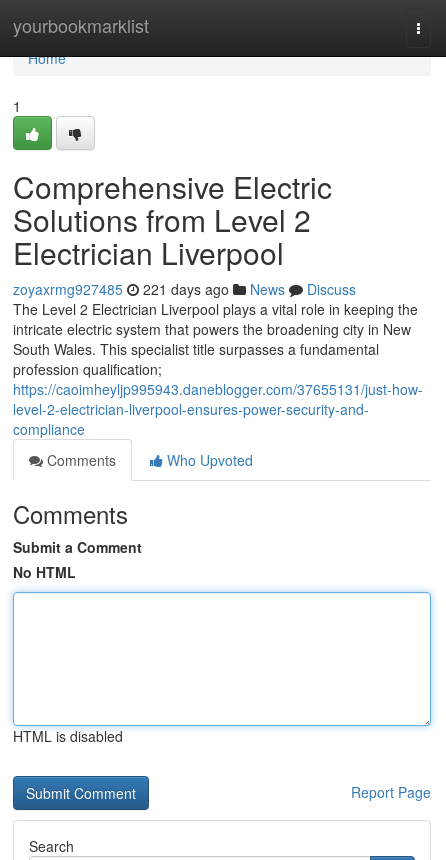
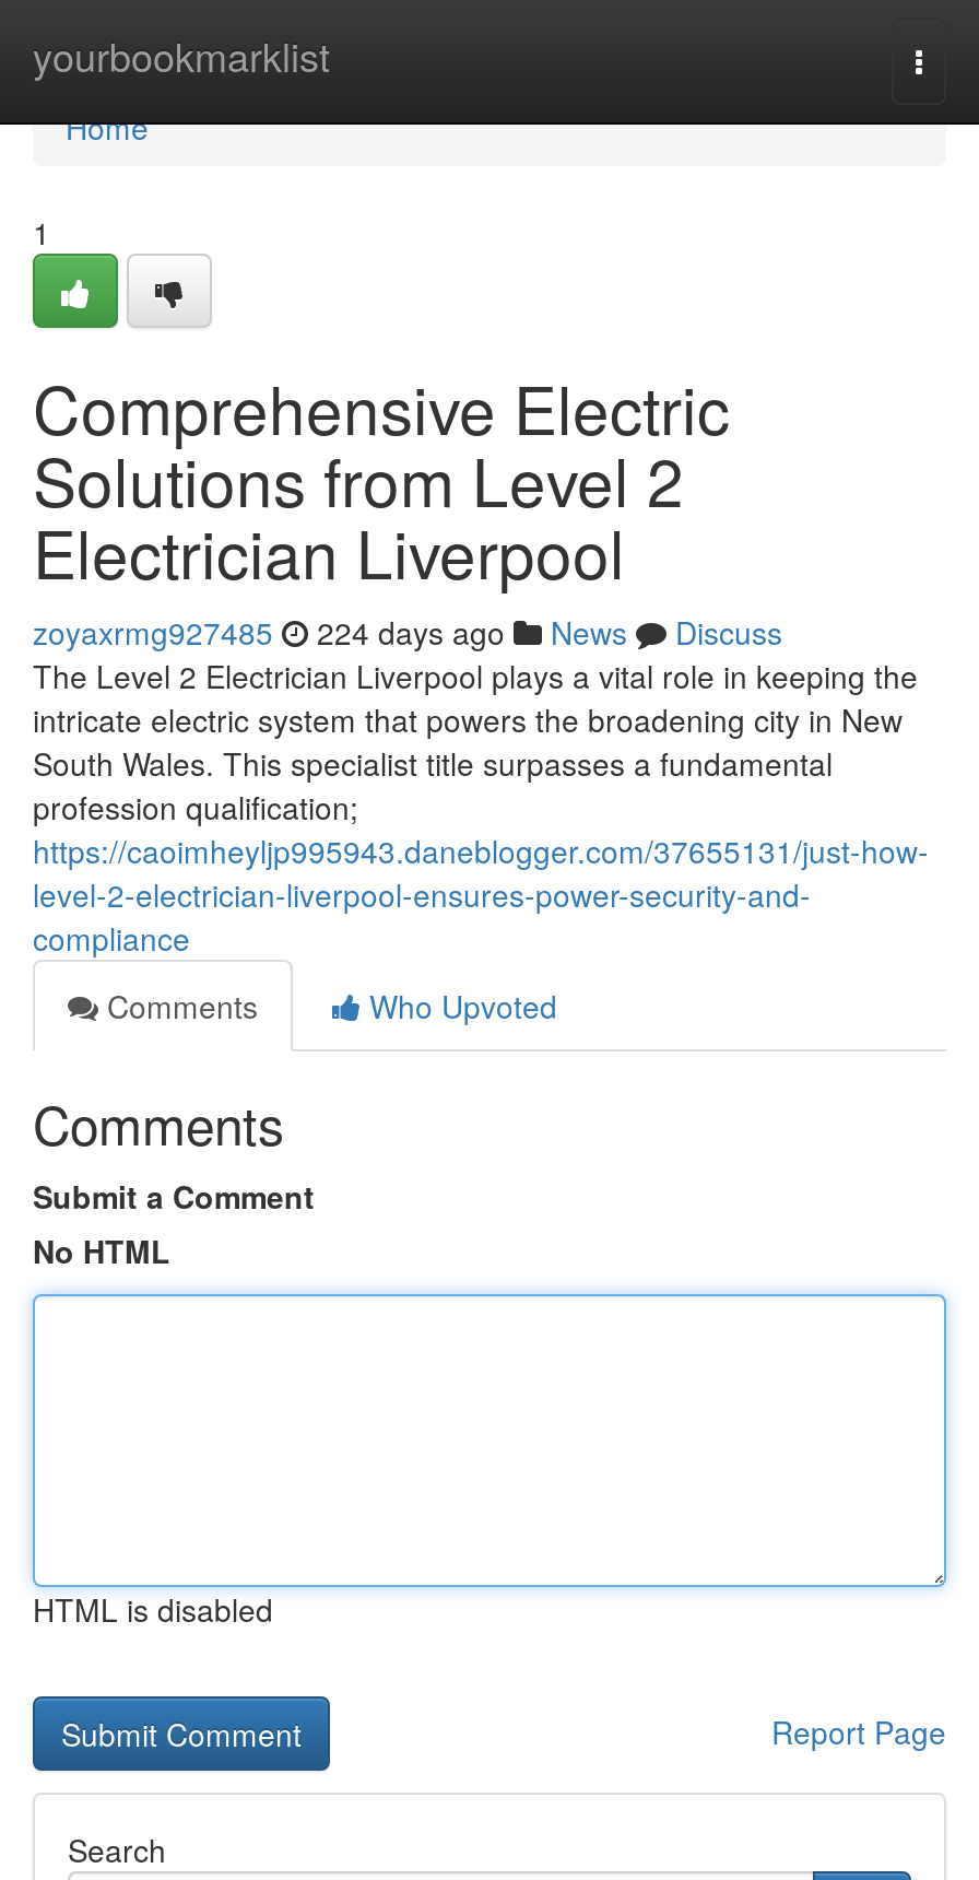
- zoyaxrmg927485 221 days ago News Discuss
+ zoyaxrmg927485 224 days ago News Discuss
